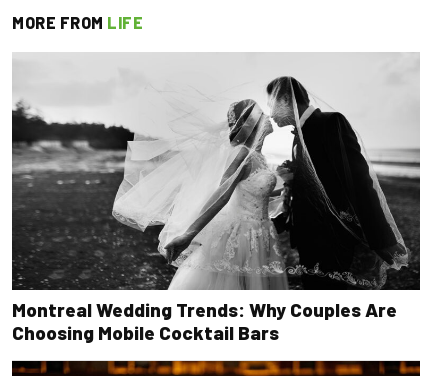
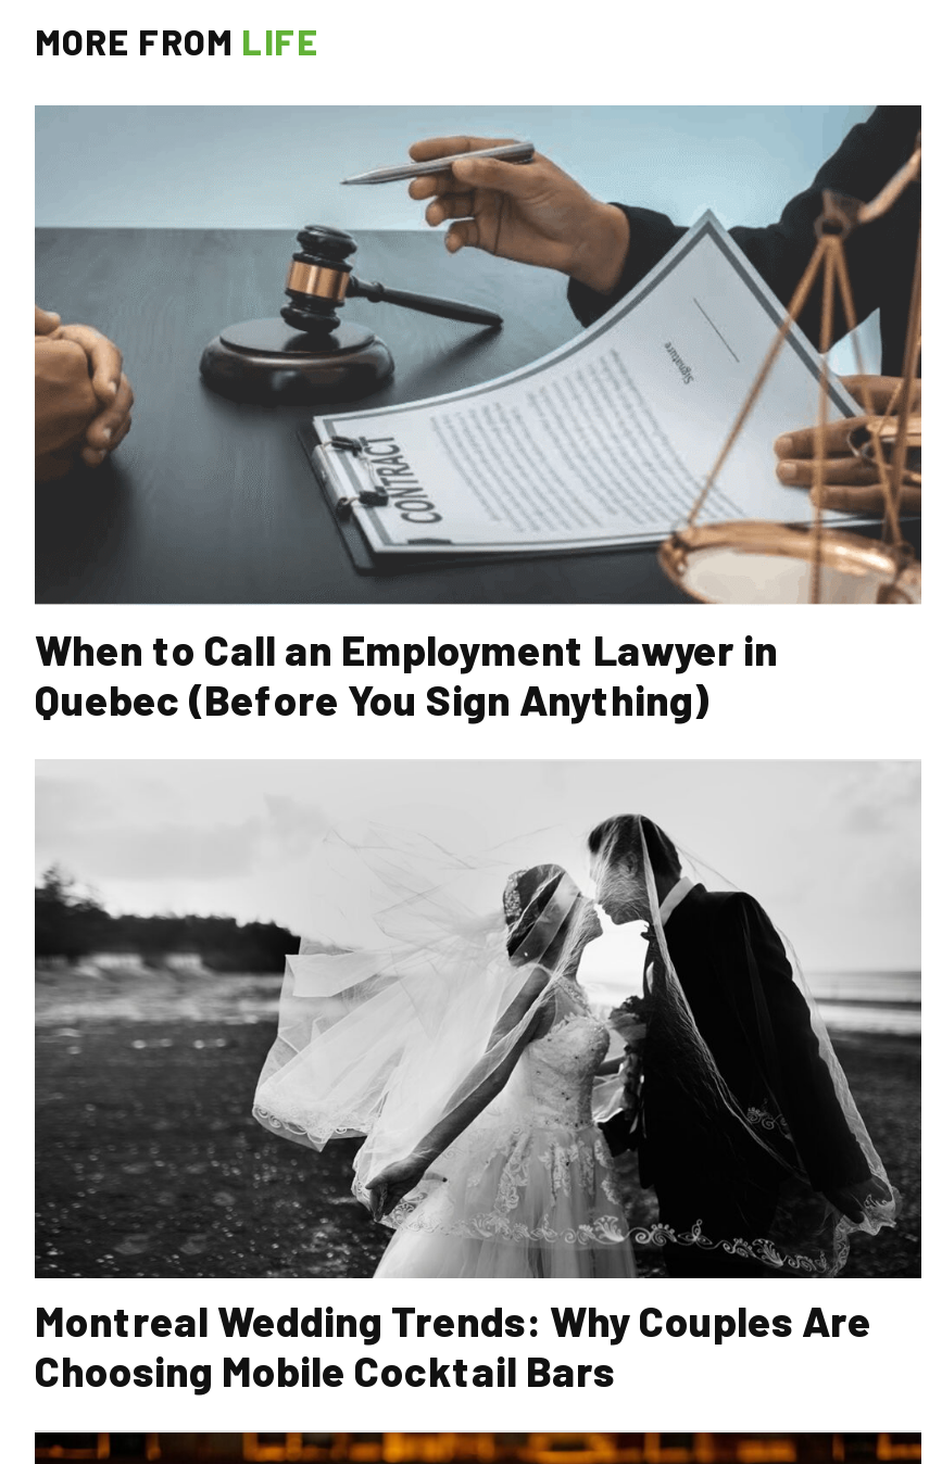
+ [image]
+ When to Call an Employment Lawyer in
+ Quebec (Before You Sign Anything)
